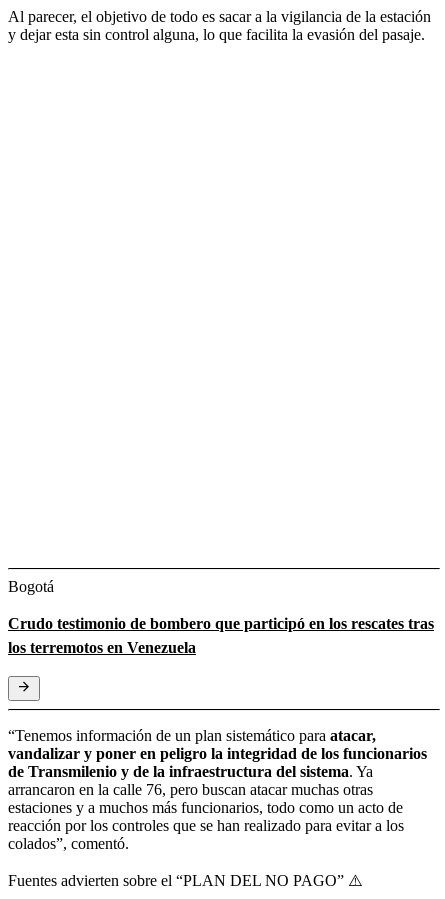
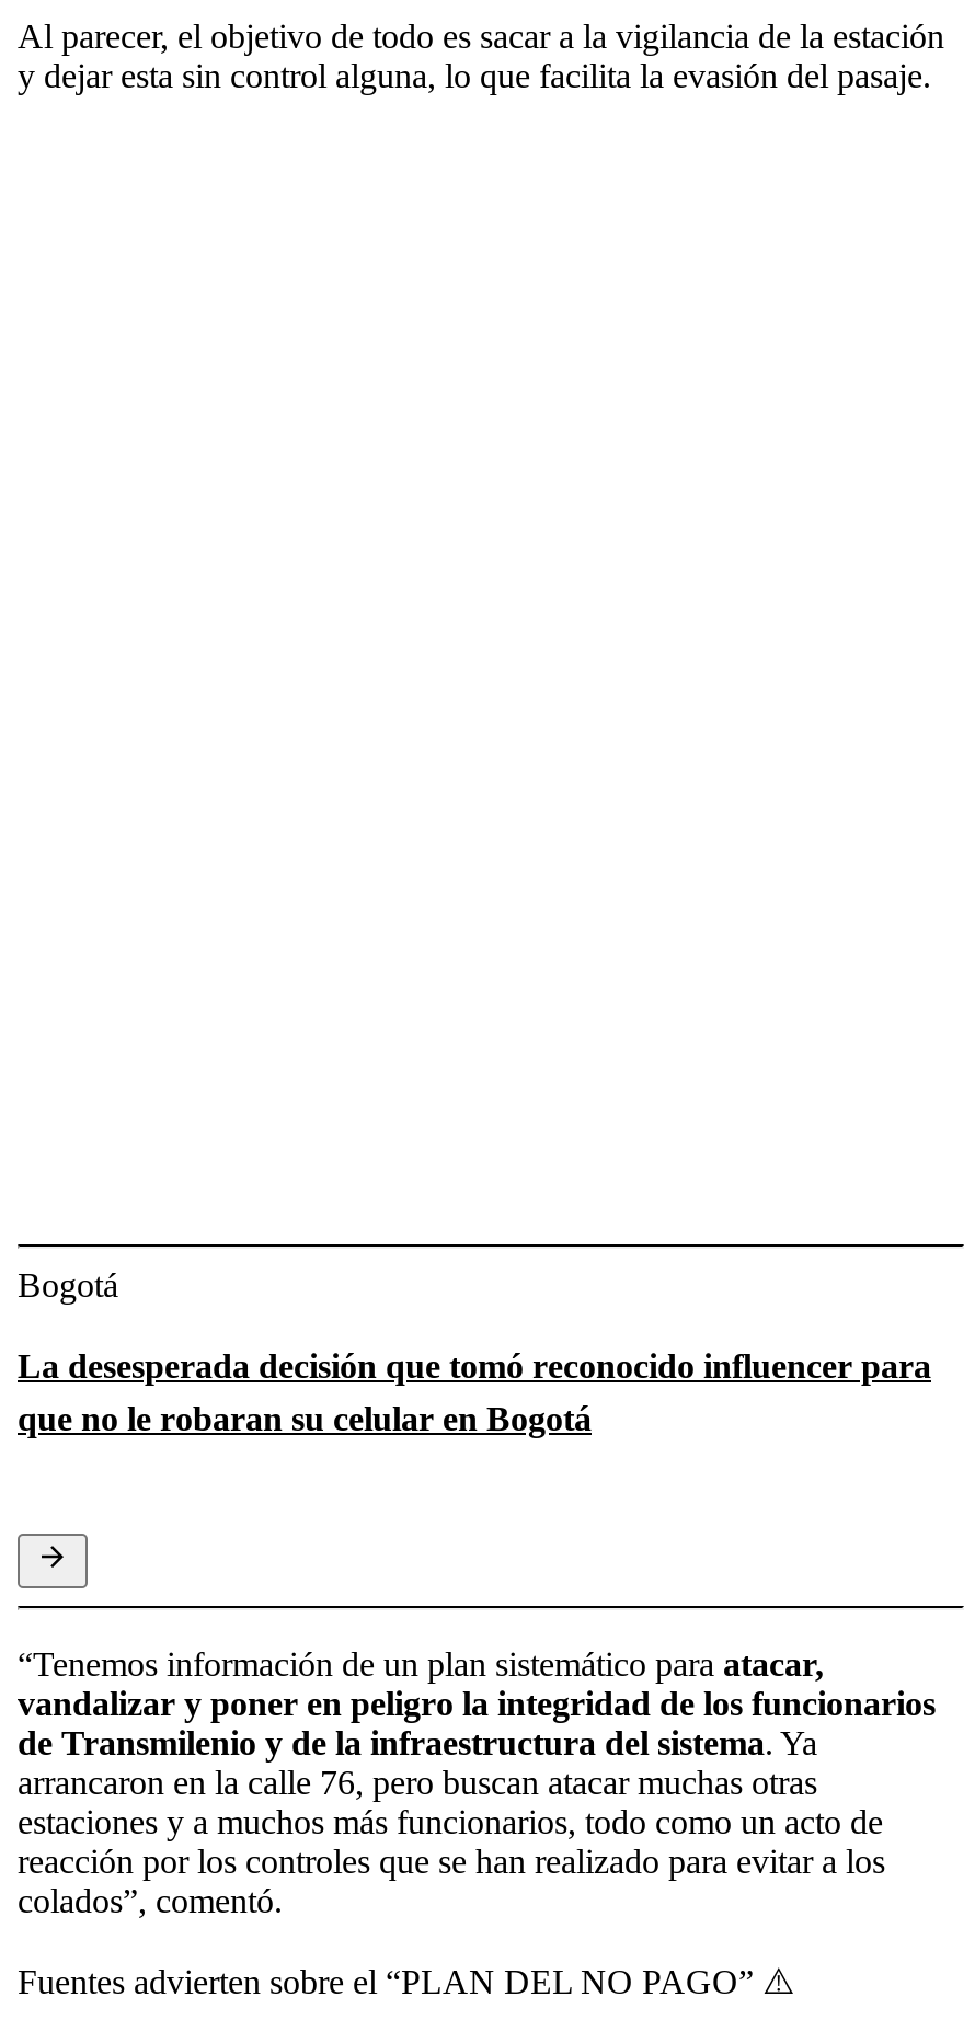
- Crudo testimonio de bombero que participó en los rescates tras
- los terremotos en Venezuela
+ La desesperada decisión que tomó reconocido influencer para
+ que no le robaran su celular en Bogotá
